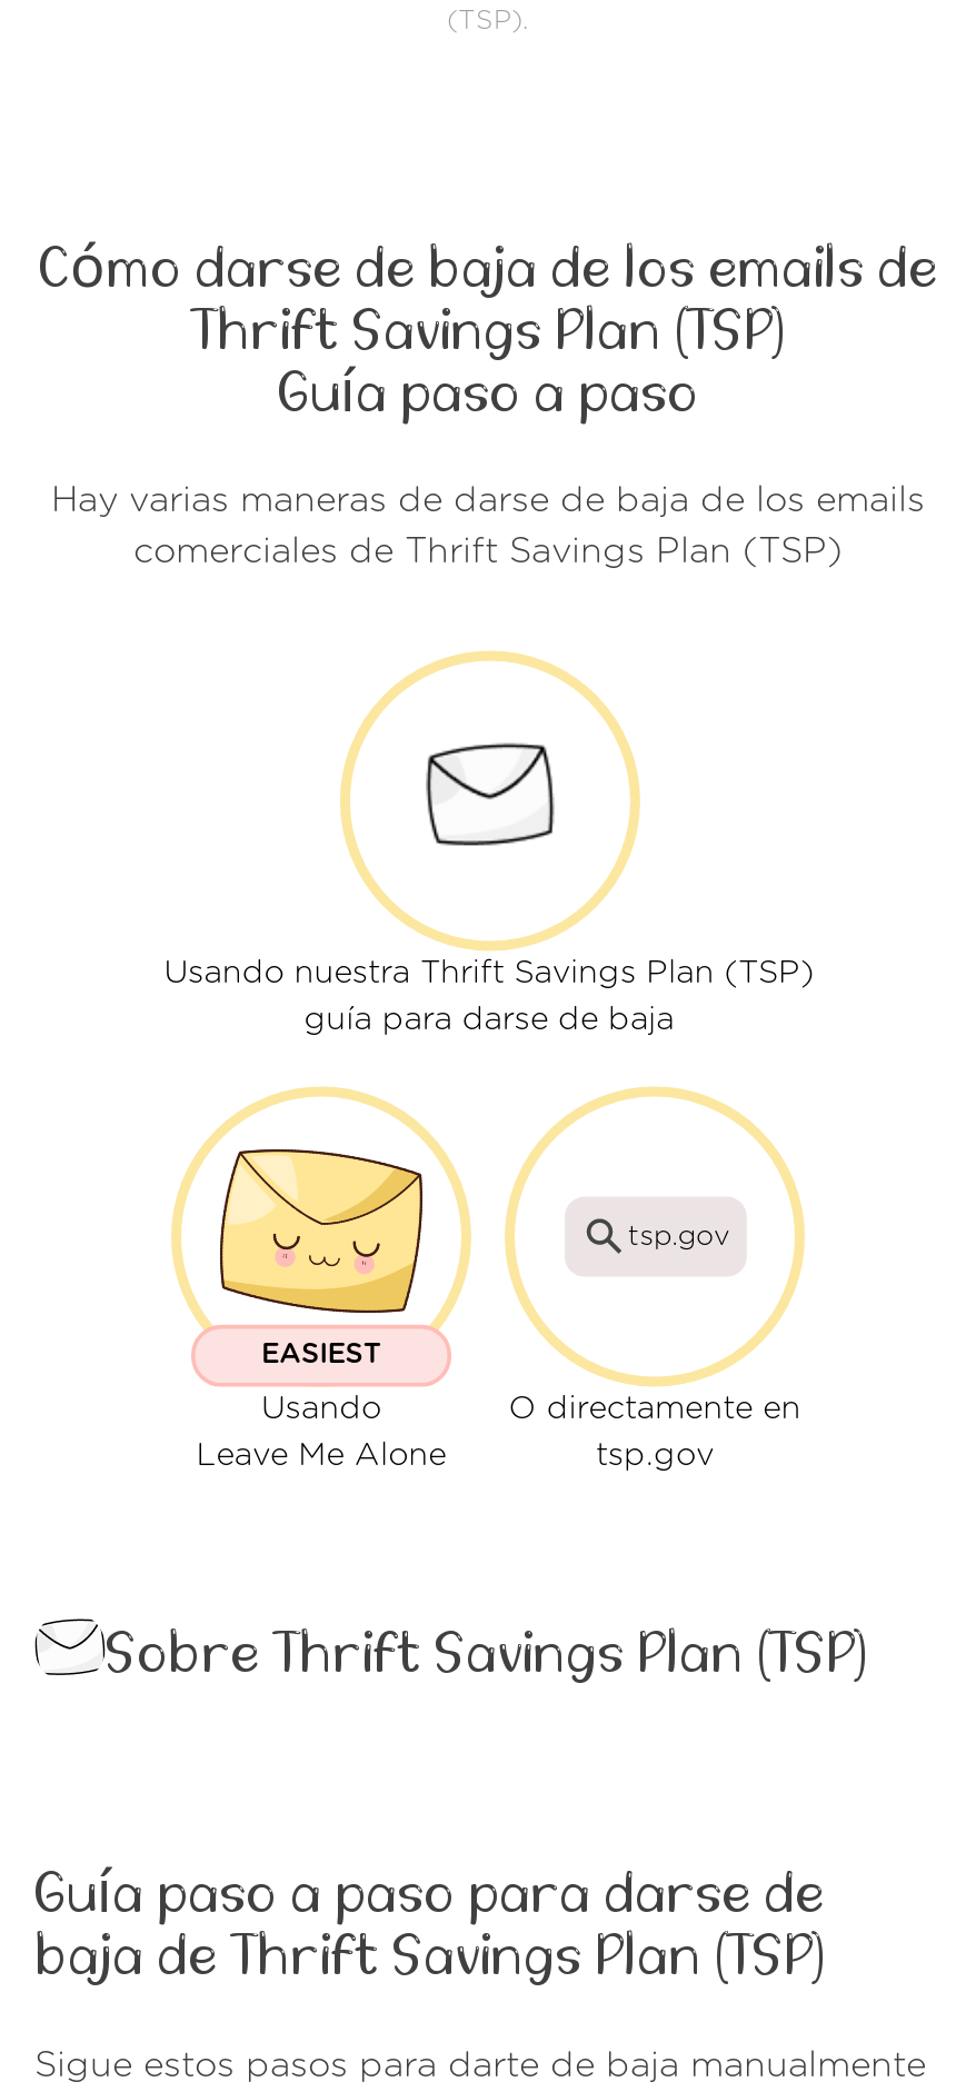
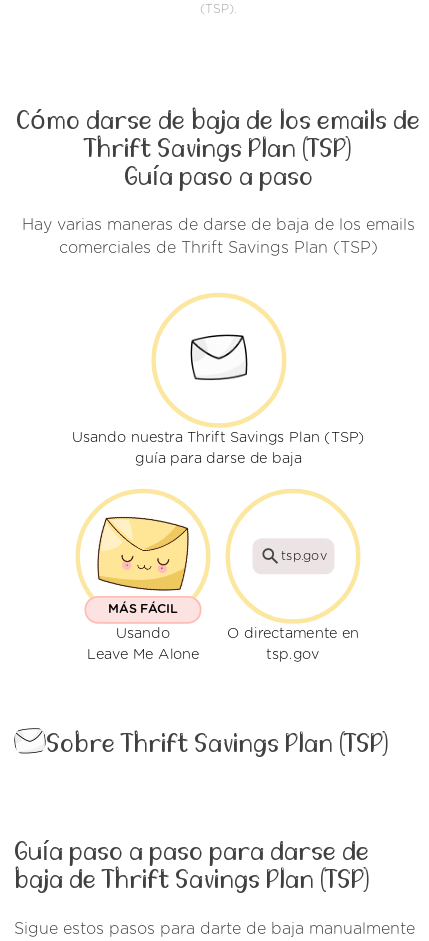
- EASIEST
+ MÁS FÁCIL
